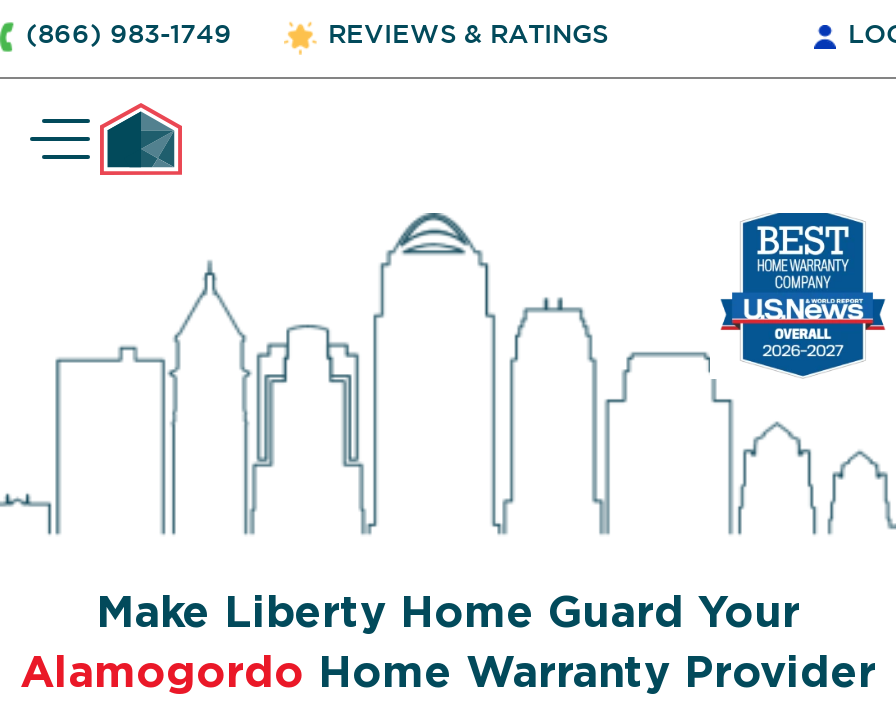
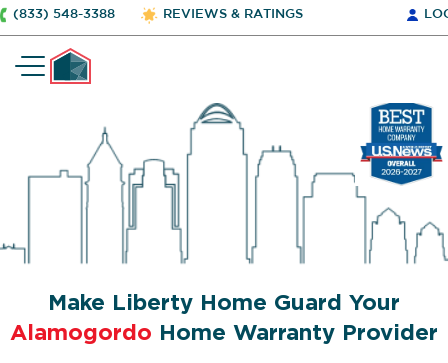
- (866) 983-1749
+ (833) 548-3388
